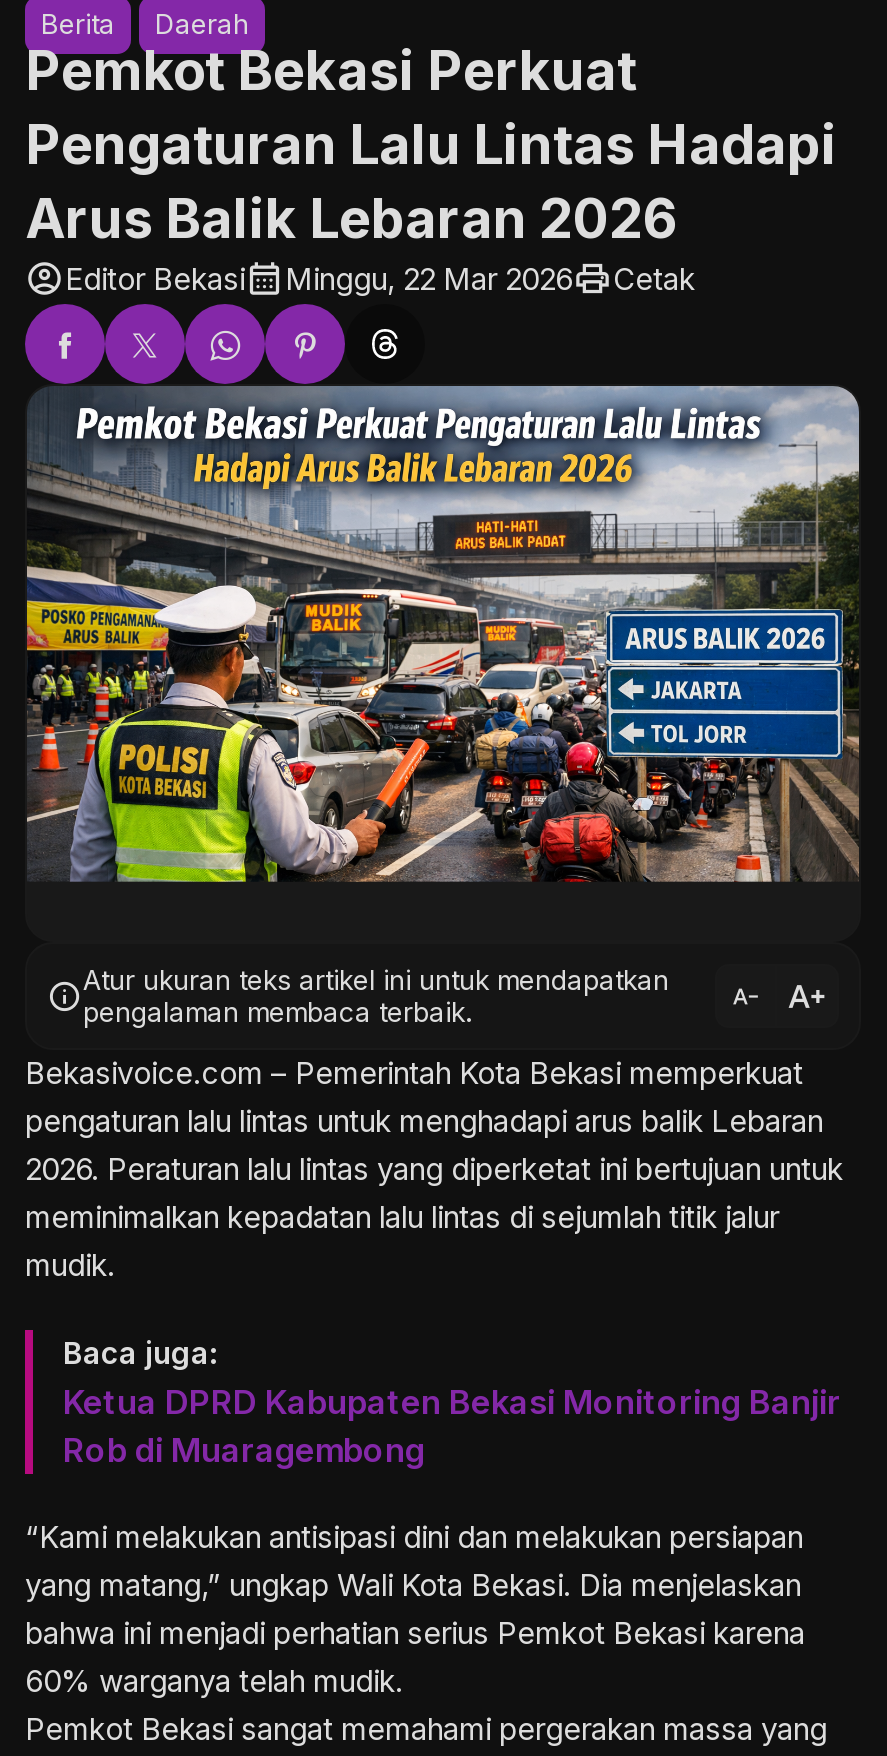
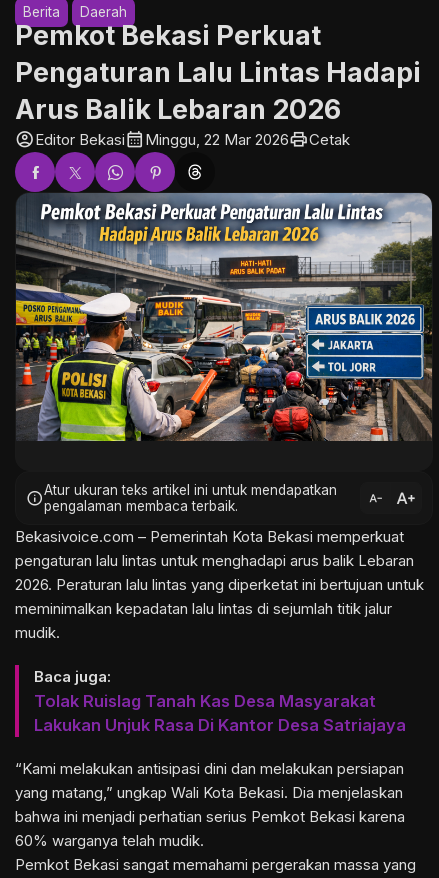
- Ketua DPRD Kabupaten Bekasi Monitoring Banjir
- Rob di Muaragembong
+ Tolak Ruislag Tanah Kas Desa Masyarakat
+ Lakukan Unjuk Rasa Di Kantor Desa Satriajaya
